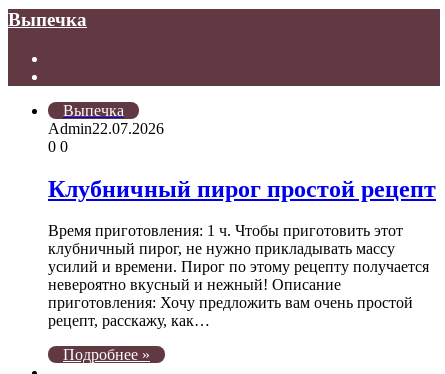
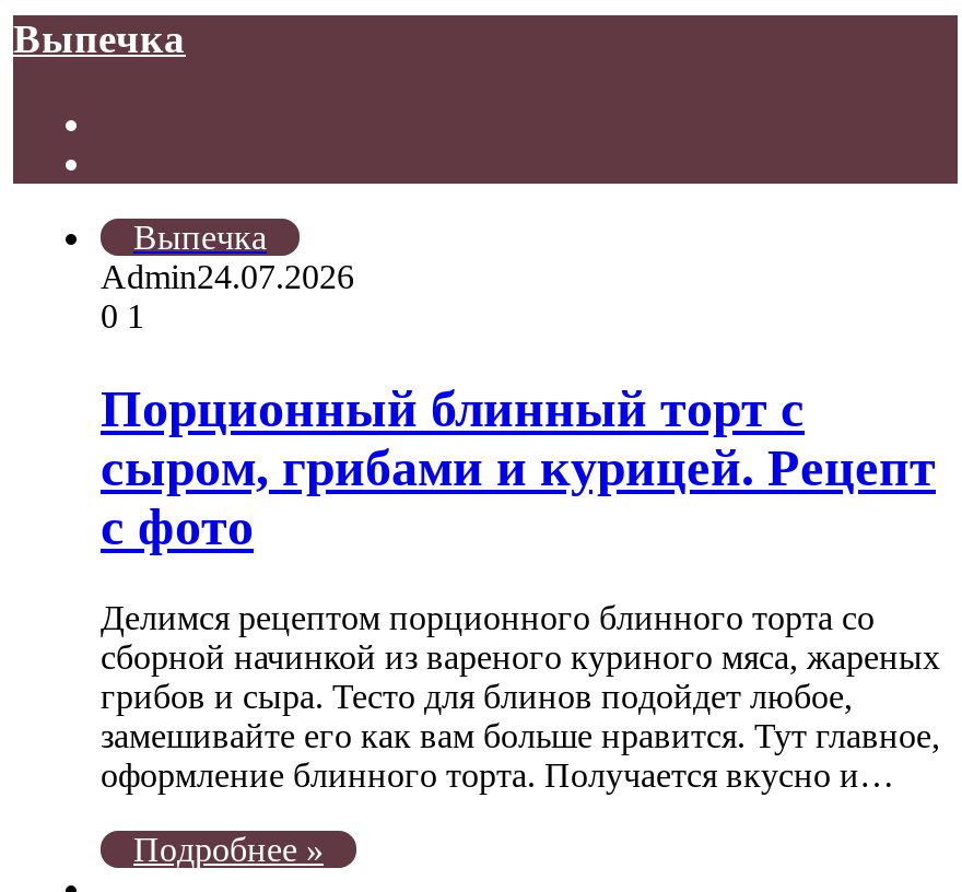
- Admin22.07.2026
- 0 0
+ Admin24.07.2026
+ 0 1

- Клубничный пирог простой рецепт
+ Порционный блинный торт с
+ сыром, грибами и курицей. Рецепт
+ с фото

- Время приготовления: 1 ч. Чтобы приготовить этот
- клубничный пирог, не нужно прикладывать массу
- усилий и времени. Пирог по этому рецепту получается
- невероятно вкусный и нежный! Описание
- приготовления: Хочу предложить вам очень простой
- рецепт, расскажу, как…
+ Делимся рецептом порционного блинного торта со
+ сборной начинкой из вареного куриного мяса, жареных
+ грибов и сыра. Тесто для блинов подойдет любое,
+ замешивайте его как вам больше нравится. Тут главное,
+ оформление блинного торта. Получается вкусно и…
